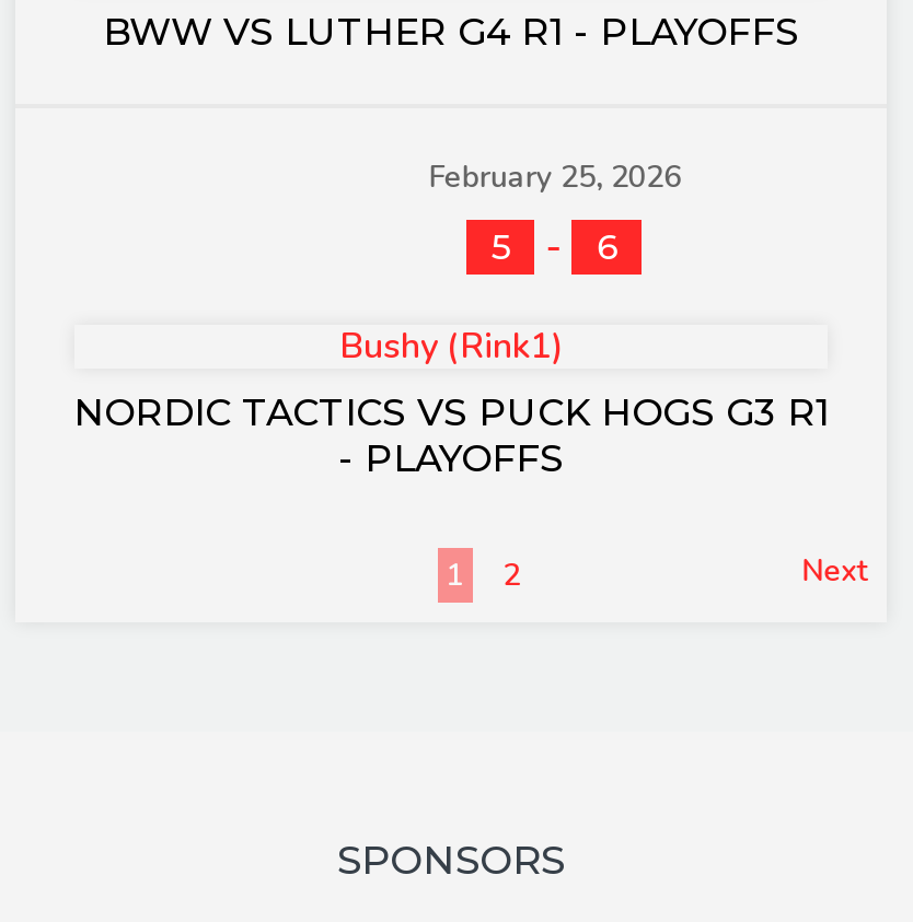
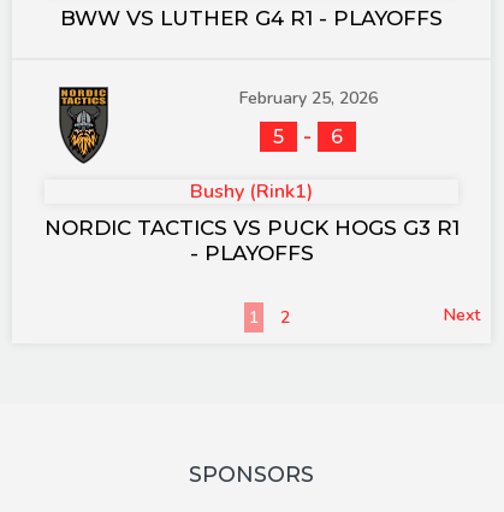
+ [image]
